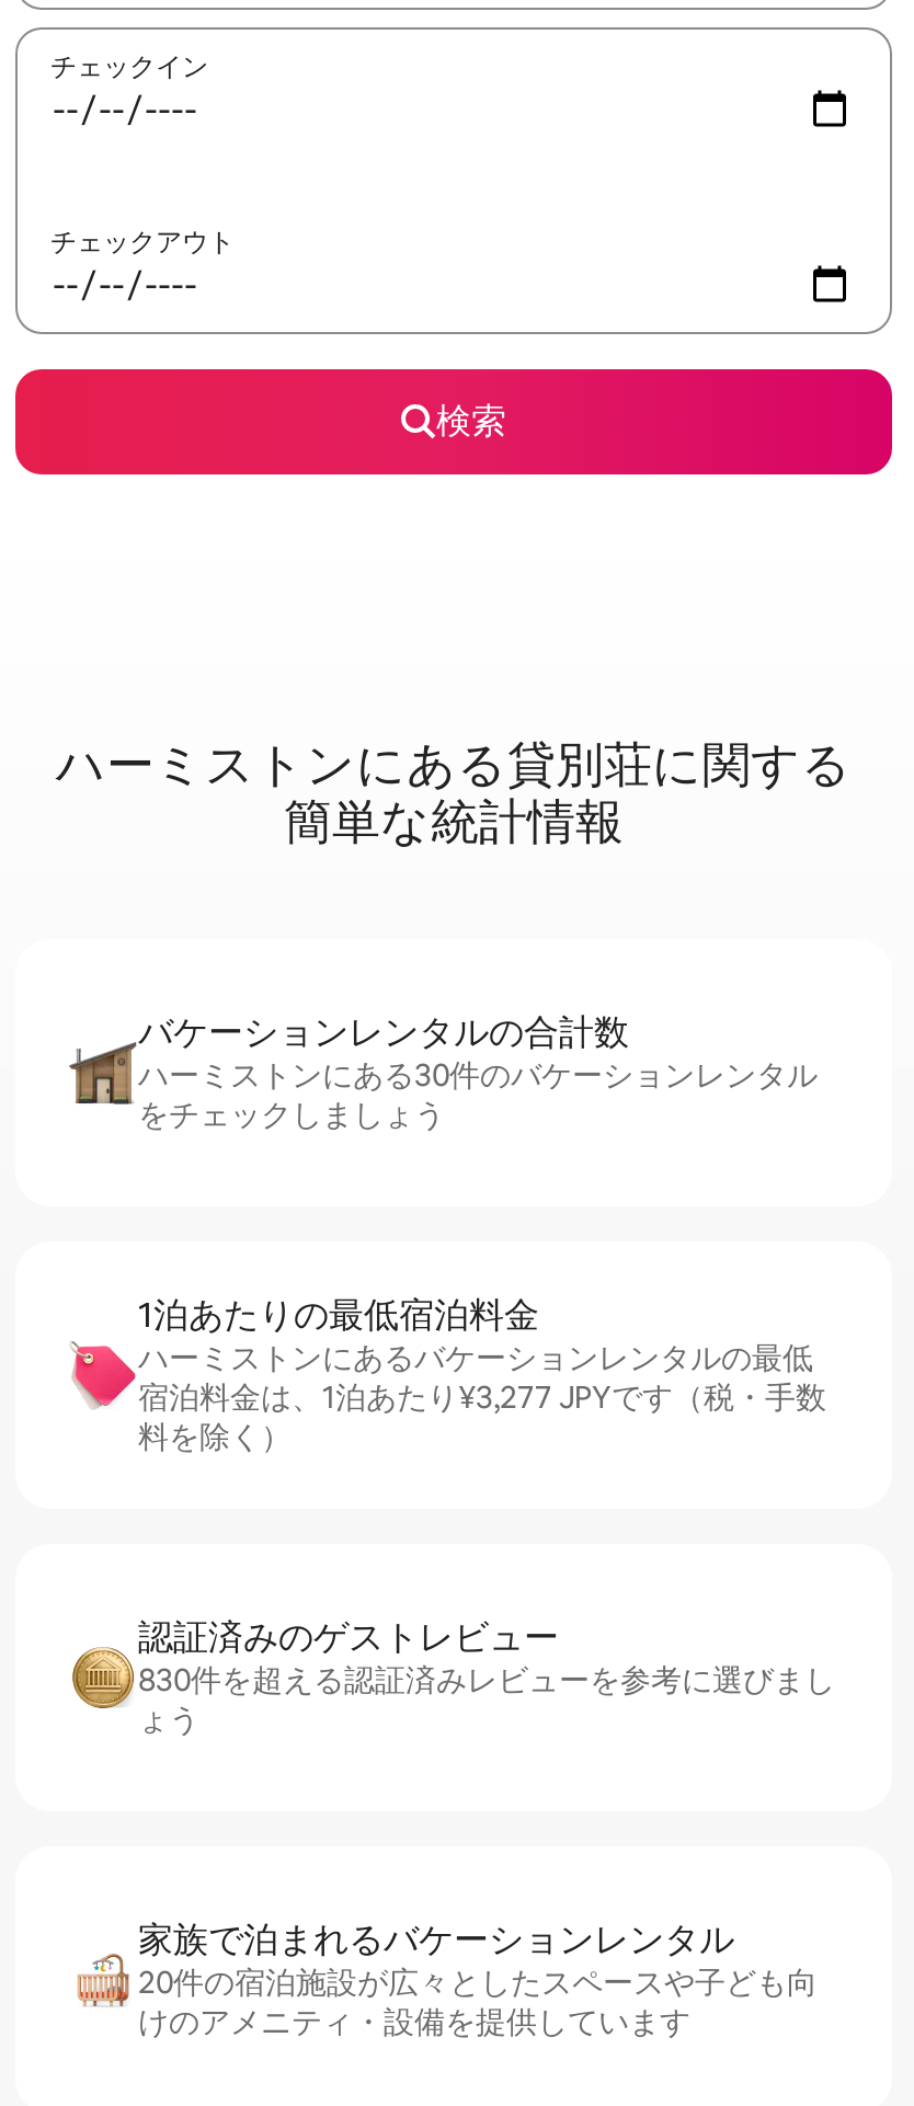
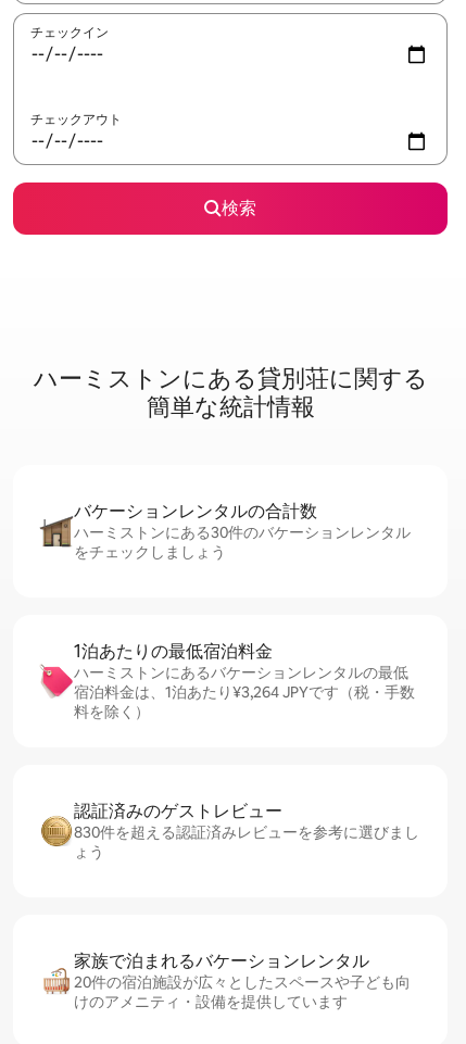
- 宿泊料金は、1泊あたり¥3,277 JPYです（税・手数
+ 宿泊料金は、1泊あたり¥3,264 JPYです（税・手数
